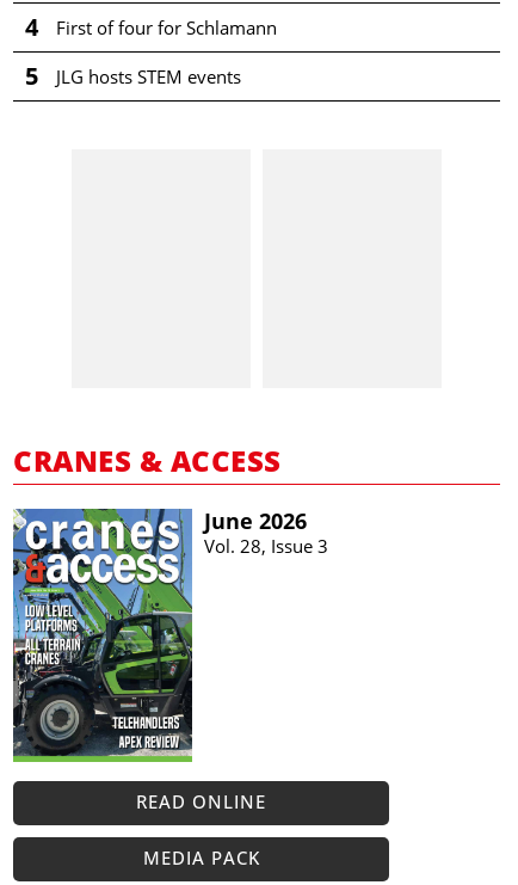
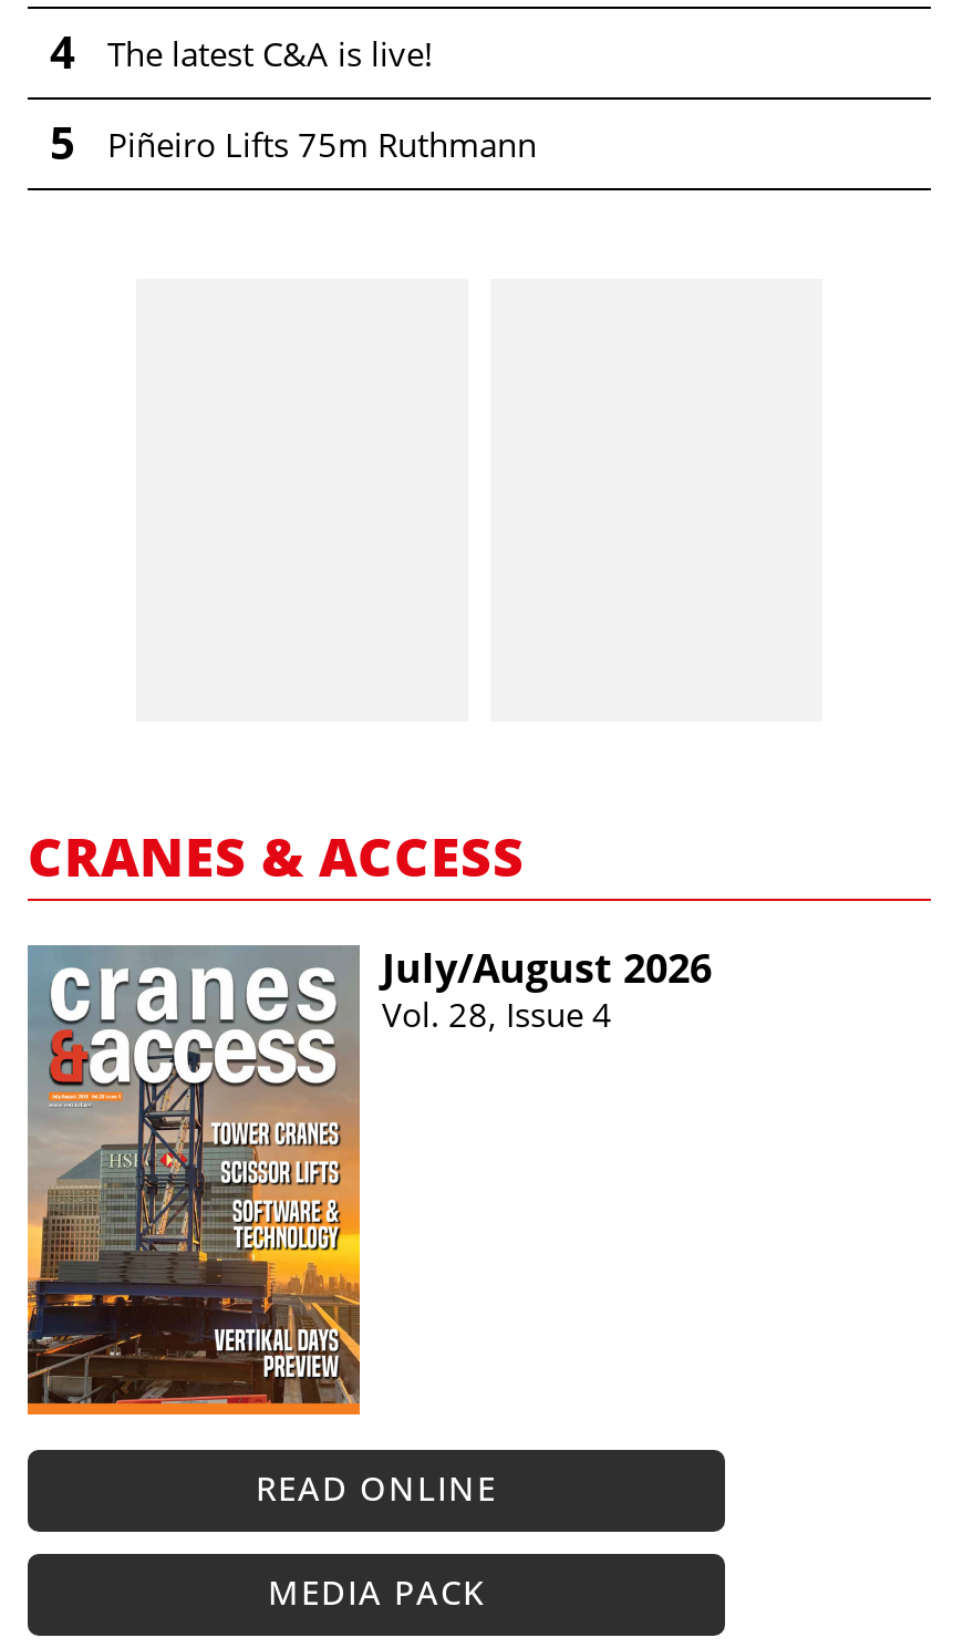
- First of four for Schlamann
+ The latest C&A is live!

- JLG hosts STEM events
+ Piñeiro Lifts 75m Ruthmann

- [image]
- June 2026
- Vol. 28, Issue 3
+ [image]
+ July/August 2026
+ Vol. 28, Issue 4
